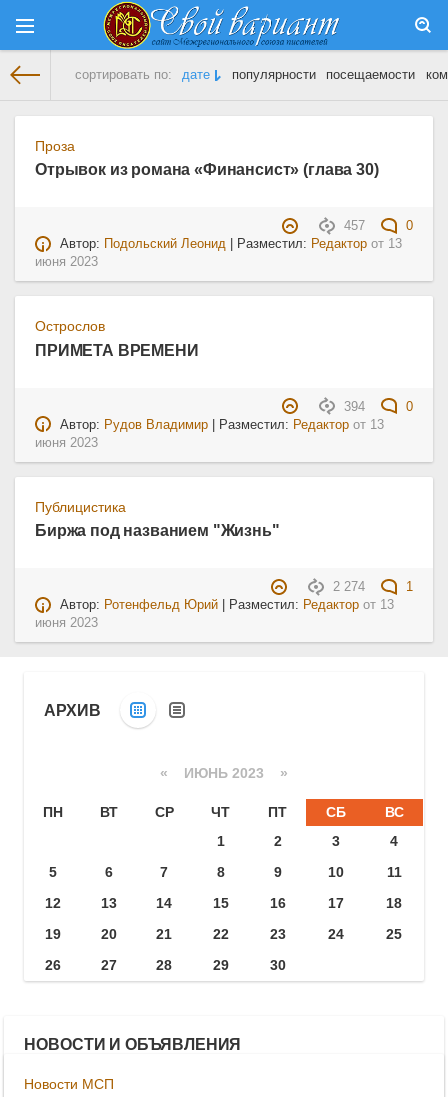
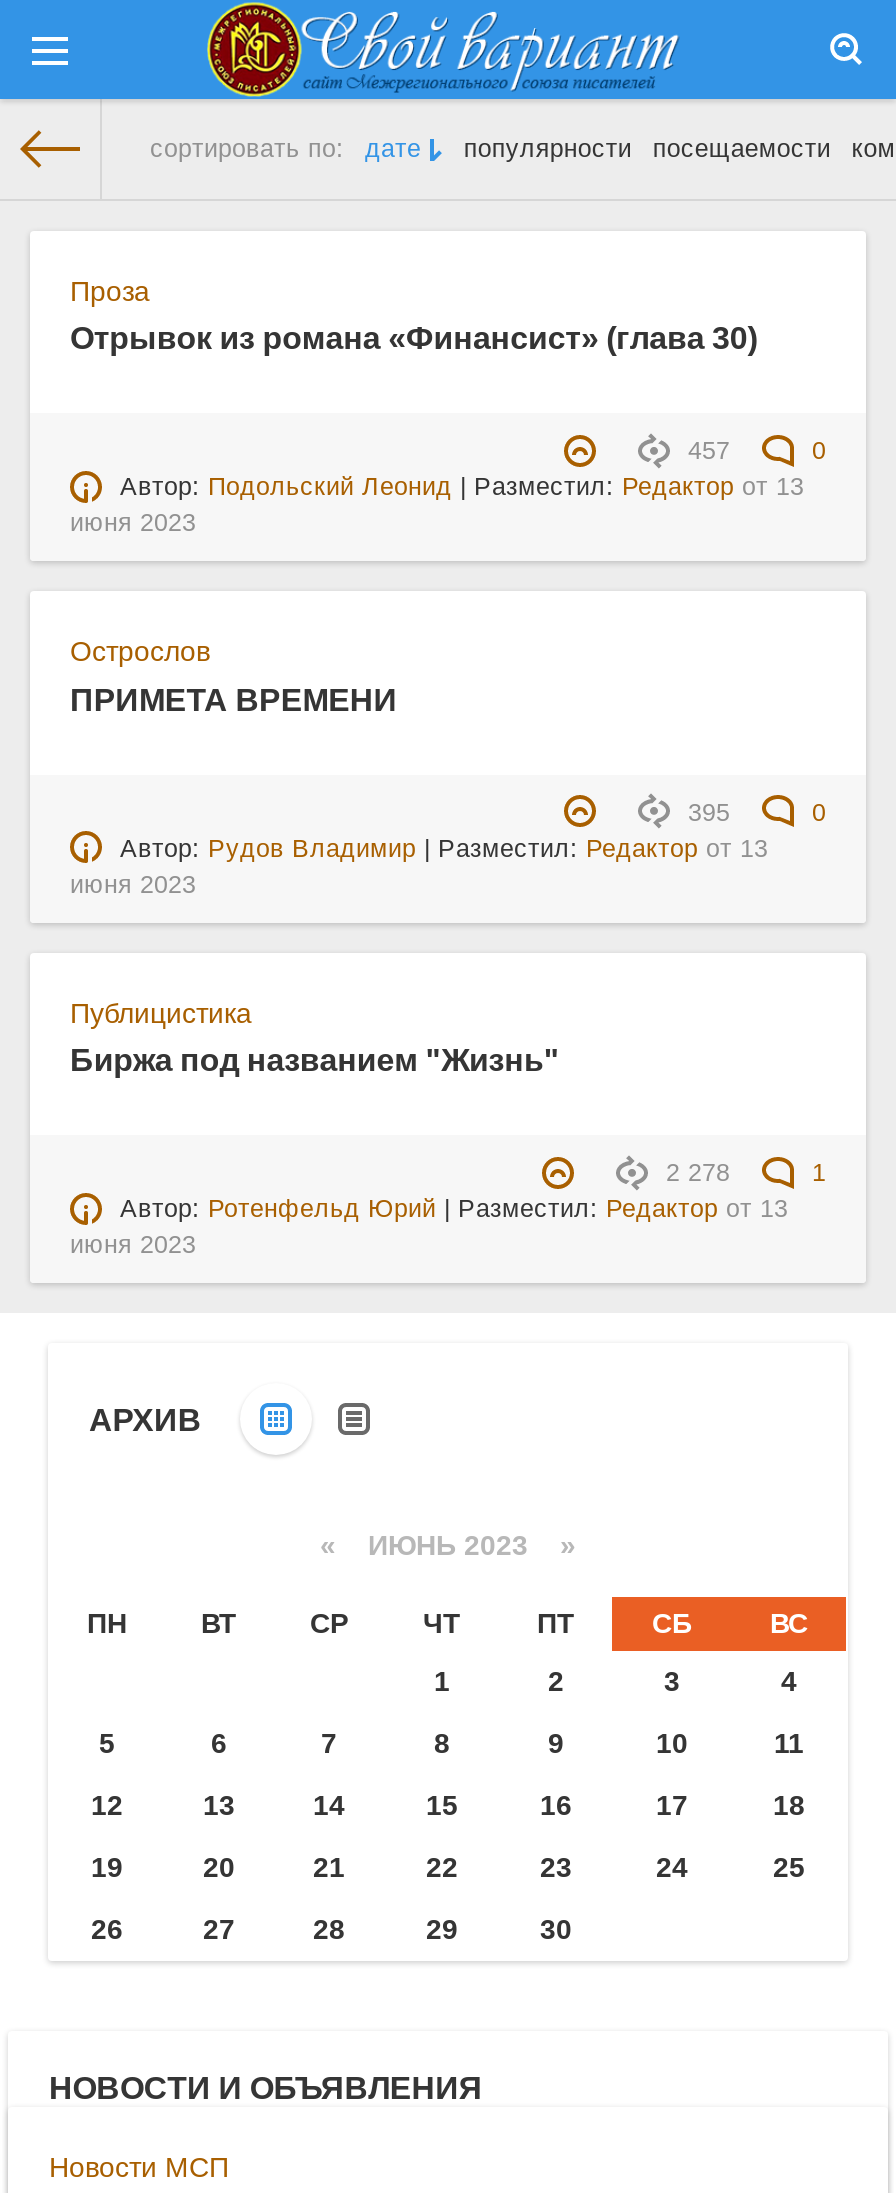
- 394
+ 395

- 2 274
+ 2 278
